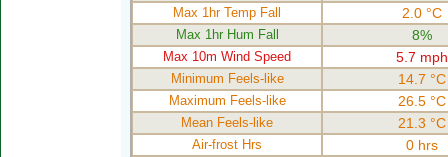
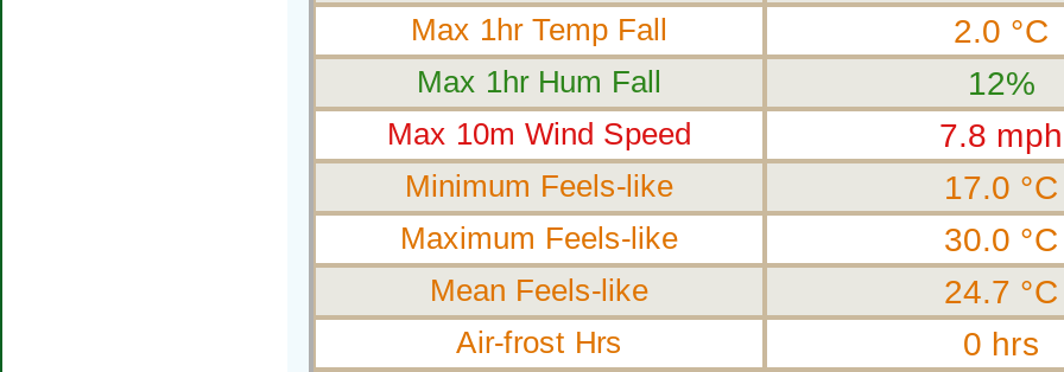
- 8%
+ 12%

- 5.7 mph
+ 7.8 mph

- 14.7 °C
+ 17.0 °C

- 26.5 °C
+ 30.0 °C

- 21.3 °C
+ 24.7 °C
